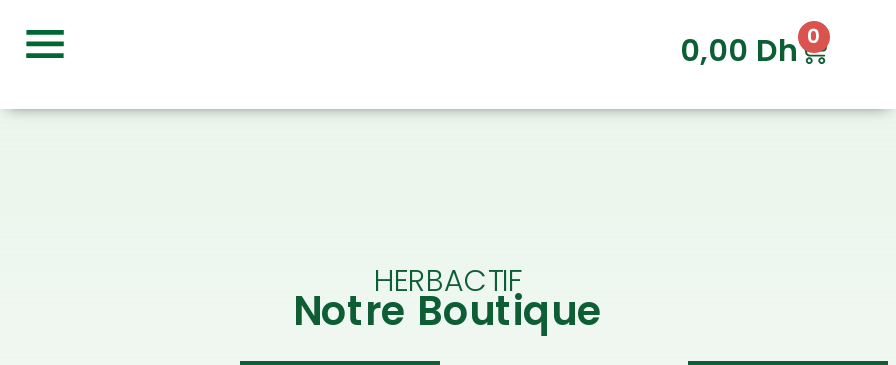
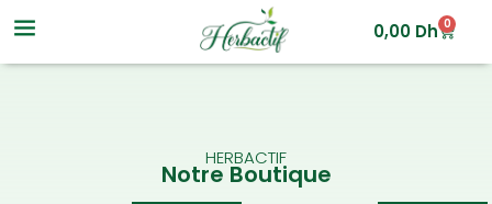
+ [image]
